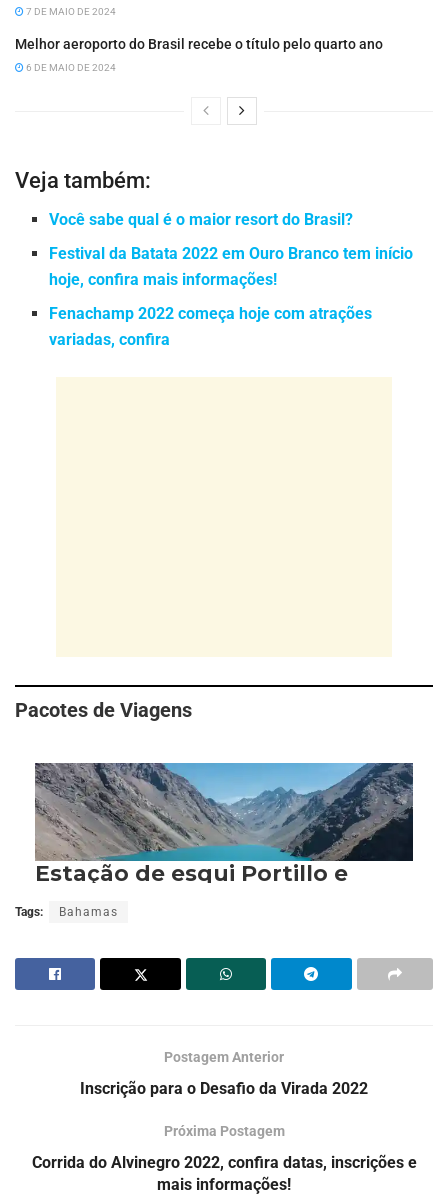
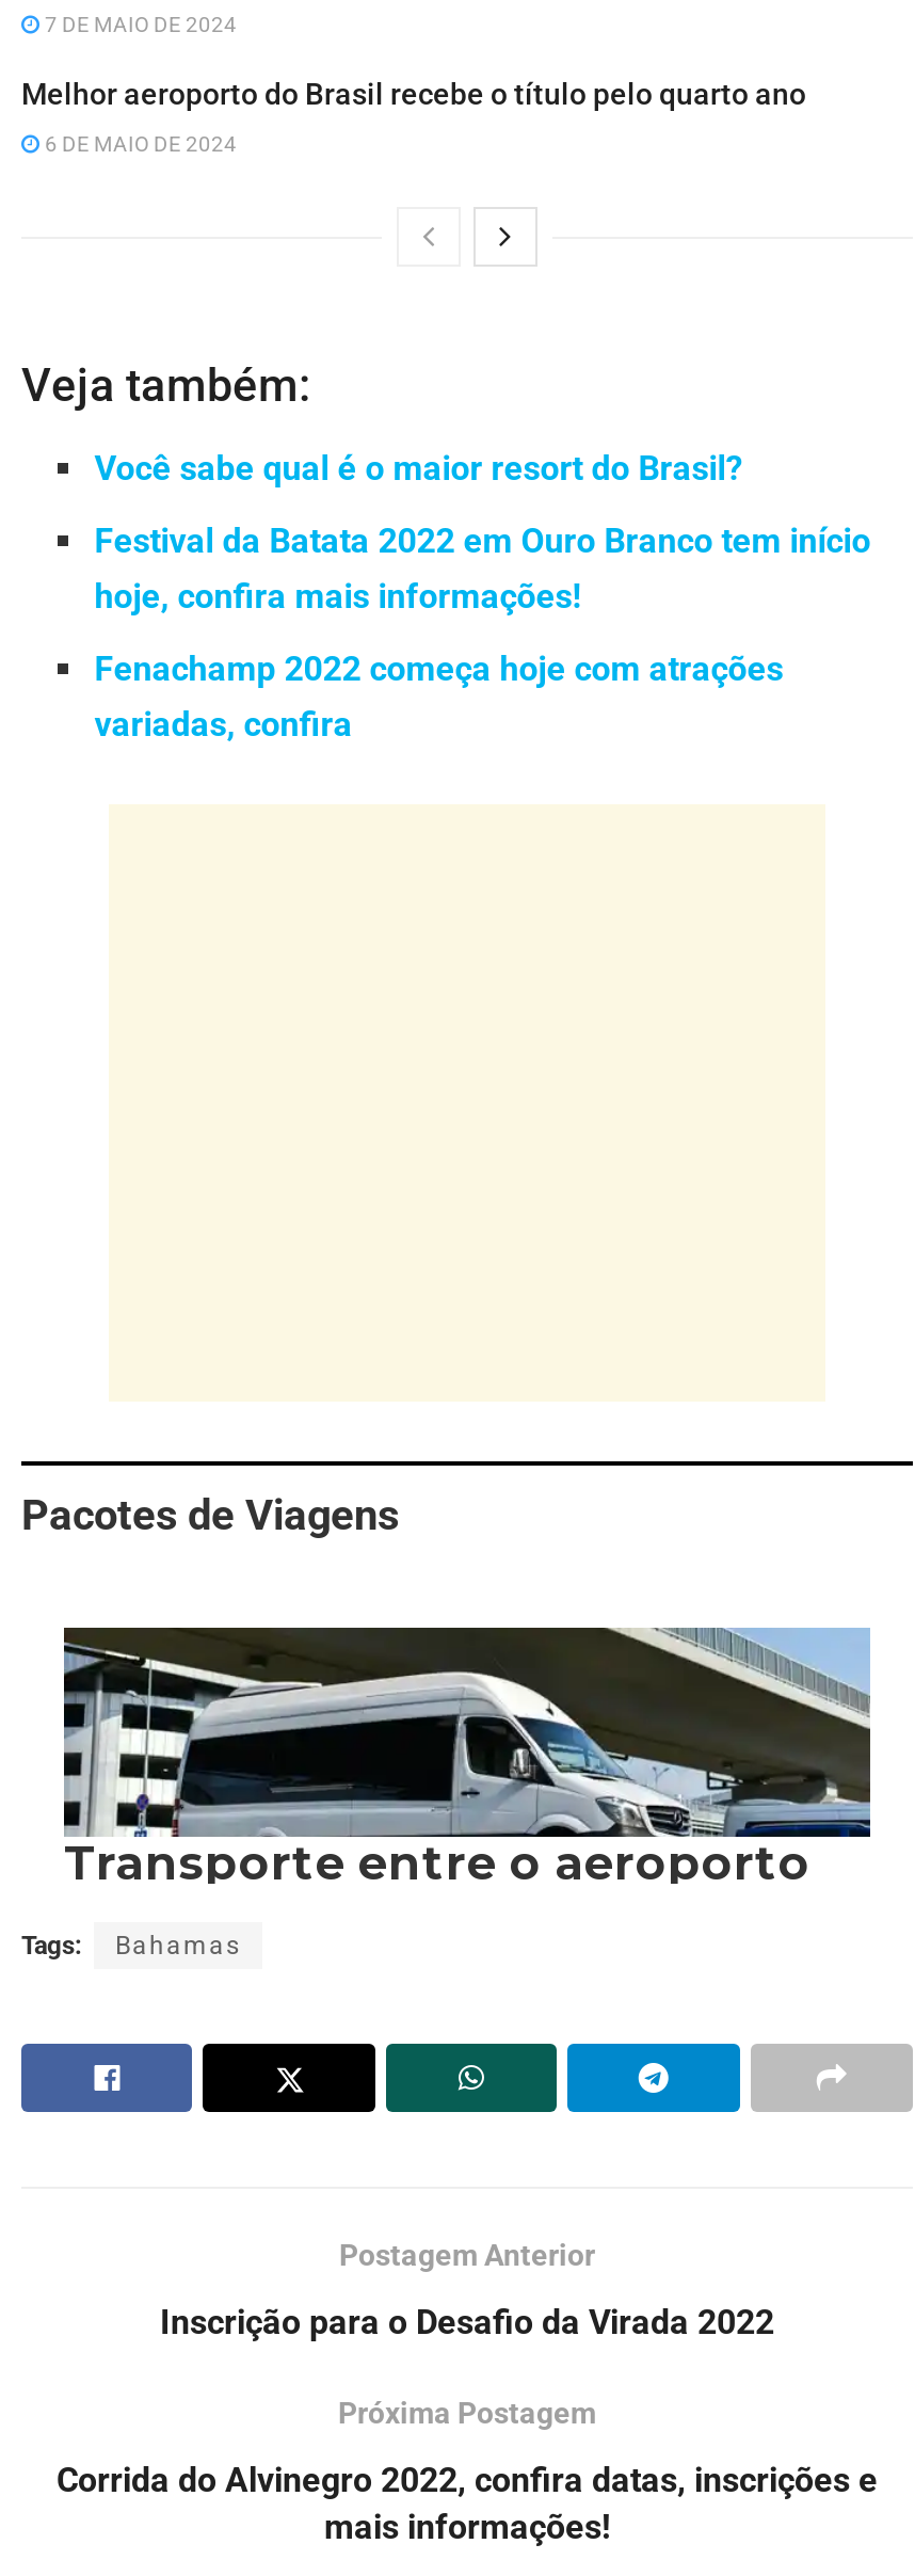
- [image]
+ [image]
